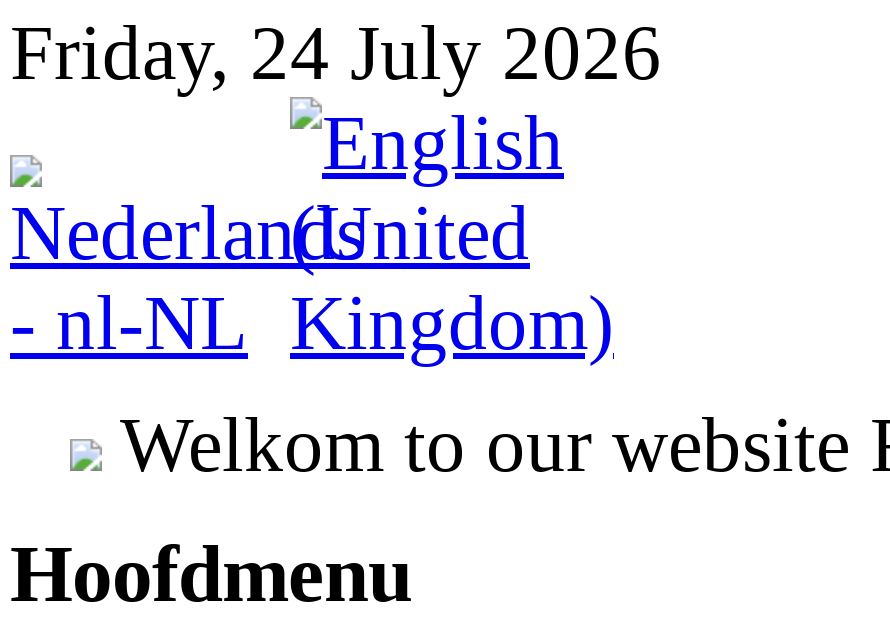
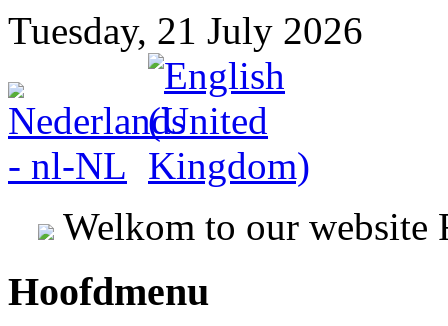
- Friday, 24 July 2026
+ Tuesday, 21 July 2026
